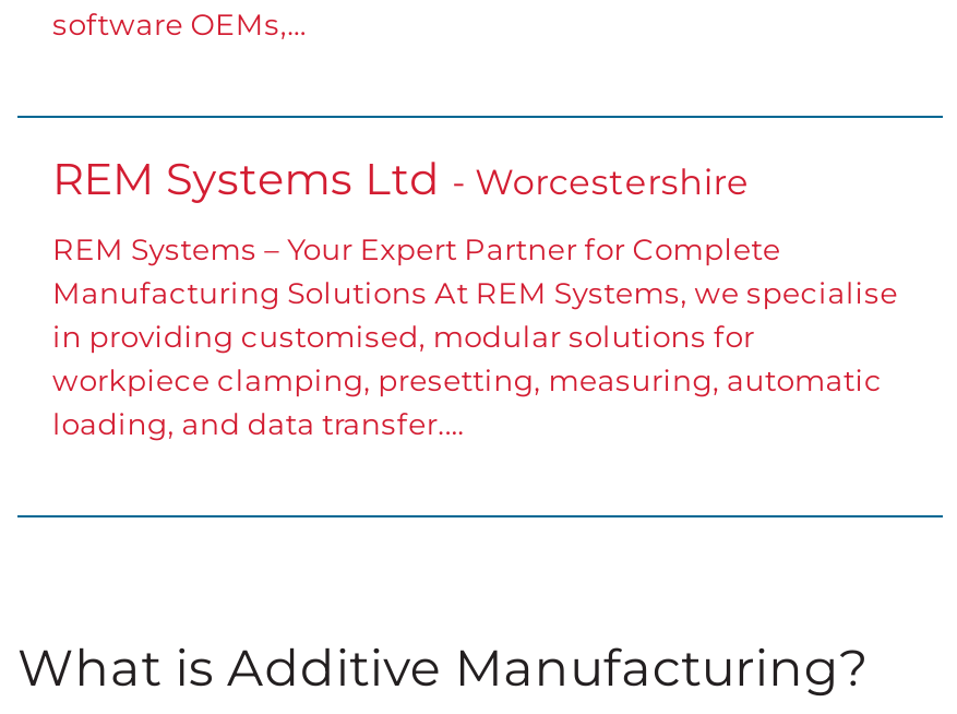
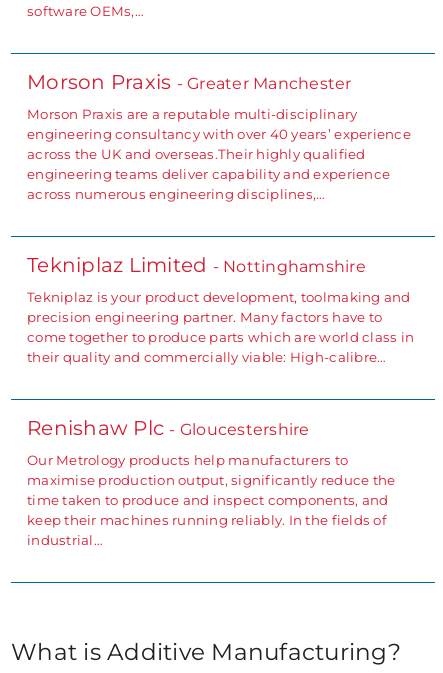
- REM Systems Ltd - Worcestershire
- REM Systems – Your Expert Partner for Complete
- Manufacturing Solutions At REM Systems, we specialise
- in providing customised, modular solutions for
- workpiece clamping, presetting, measuring, automatic
- loading, and data transfer.…
+ Morson Praxis - Greater Manchester
+ Morson Praxis are a reputable multi-disciplinary
+ engineering consultancy with over 40 years’ experience
+ across the UK and overseas.Their highly qualified
+ engineering teams deliver capability and experience
+ across numerous engineering disciplines,…
+ Tekniplaz Limited - Nottinghamshire
+ Tekniplaz is your product development, toolmaking and
+ precision engineering partner. Many factors have to
+ come together to produce parts which are world class in
+ their quality and commercially viable: High-calibre…
+ Renishaw Plc - Gloucestershire
+ Our Metrology products help manufacturers to
+ maximise production output, significantly reduce the
+ time taken to produce and inspect components, and
+ keep their machines running reliably. In the fields of
+ industrial…
